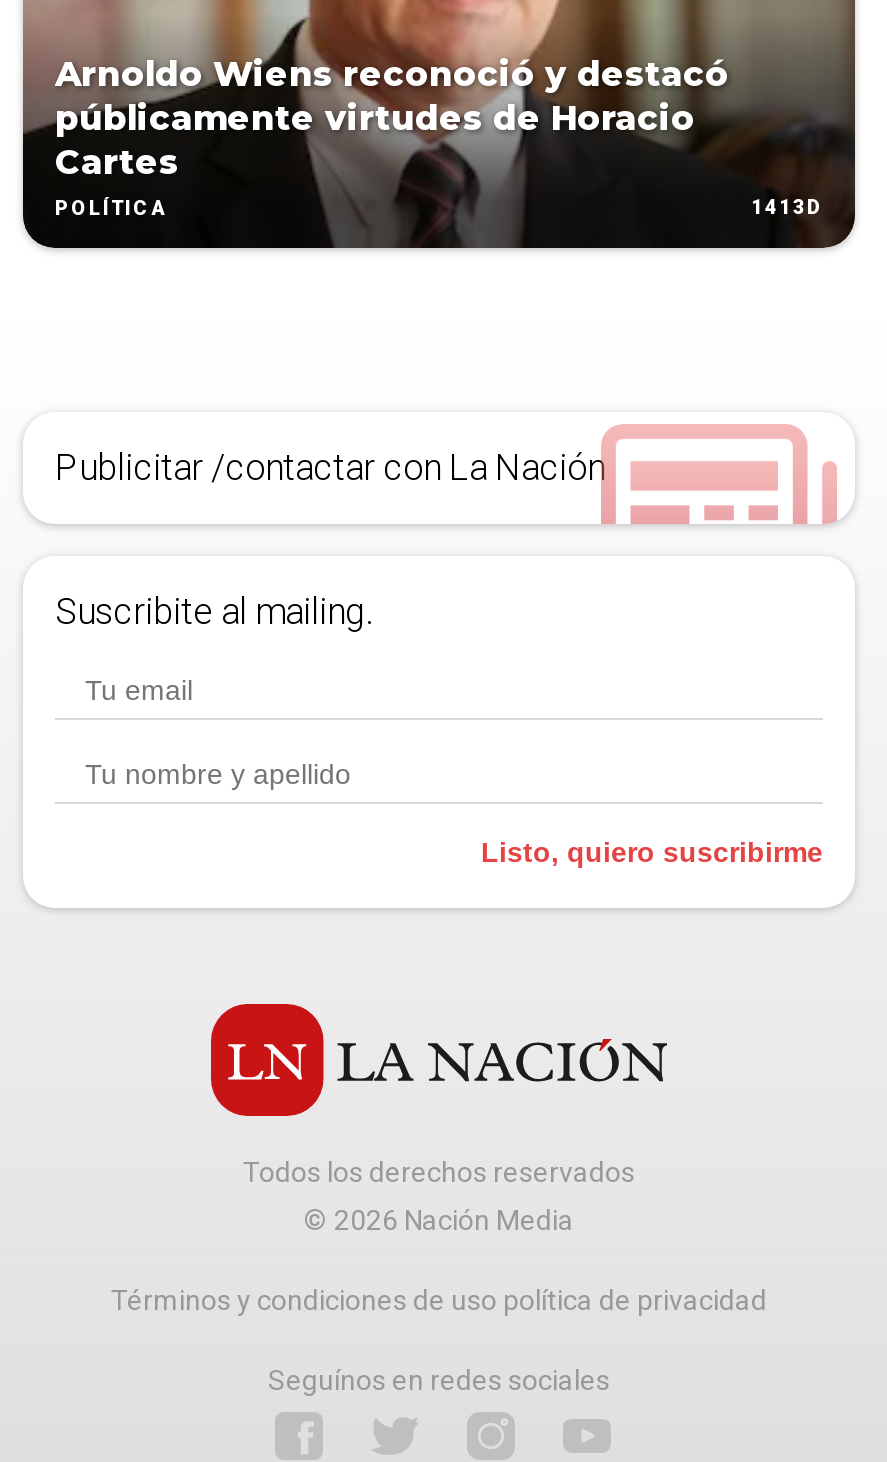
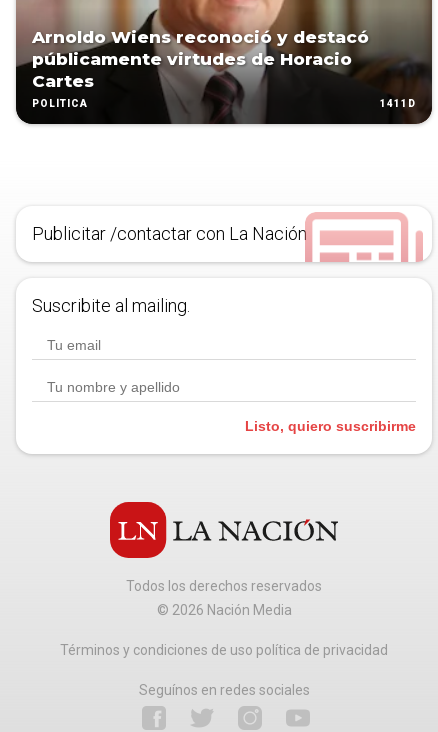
- 1413D
+ 1411D
